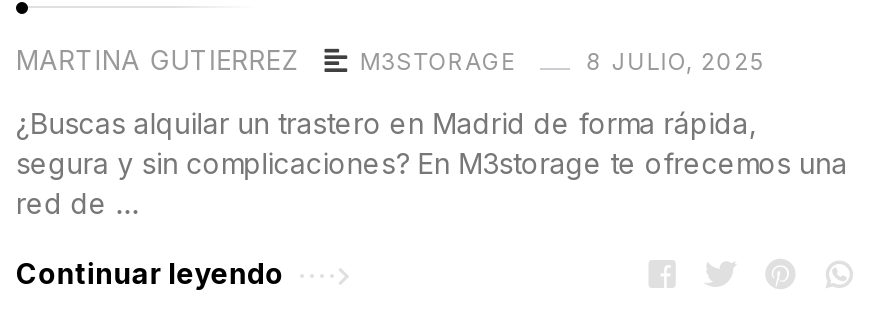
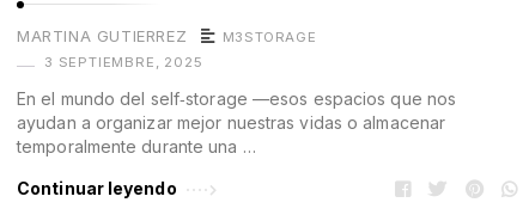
- 8 JULIO, 2025
+ 3 SEPTIEMBRE, 2025

- ¿Buscas alquilar un trastero en Madrid de forma rápida,
- segura y sin complicaciones? En M3storage te ofrecemos una
- red de …
+ En el mundo del self‑storage —esos espacios que nos
+ ayudan a organizar mejor nuestras vidas o almacenar
+ temporalmente durante una …
